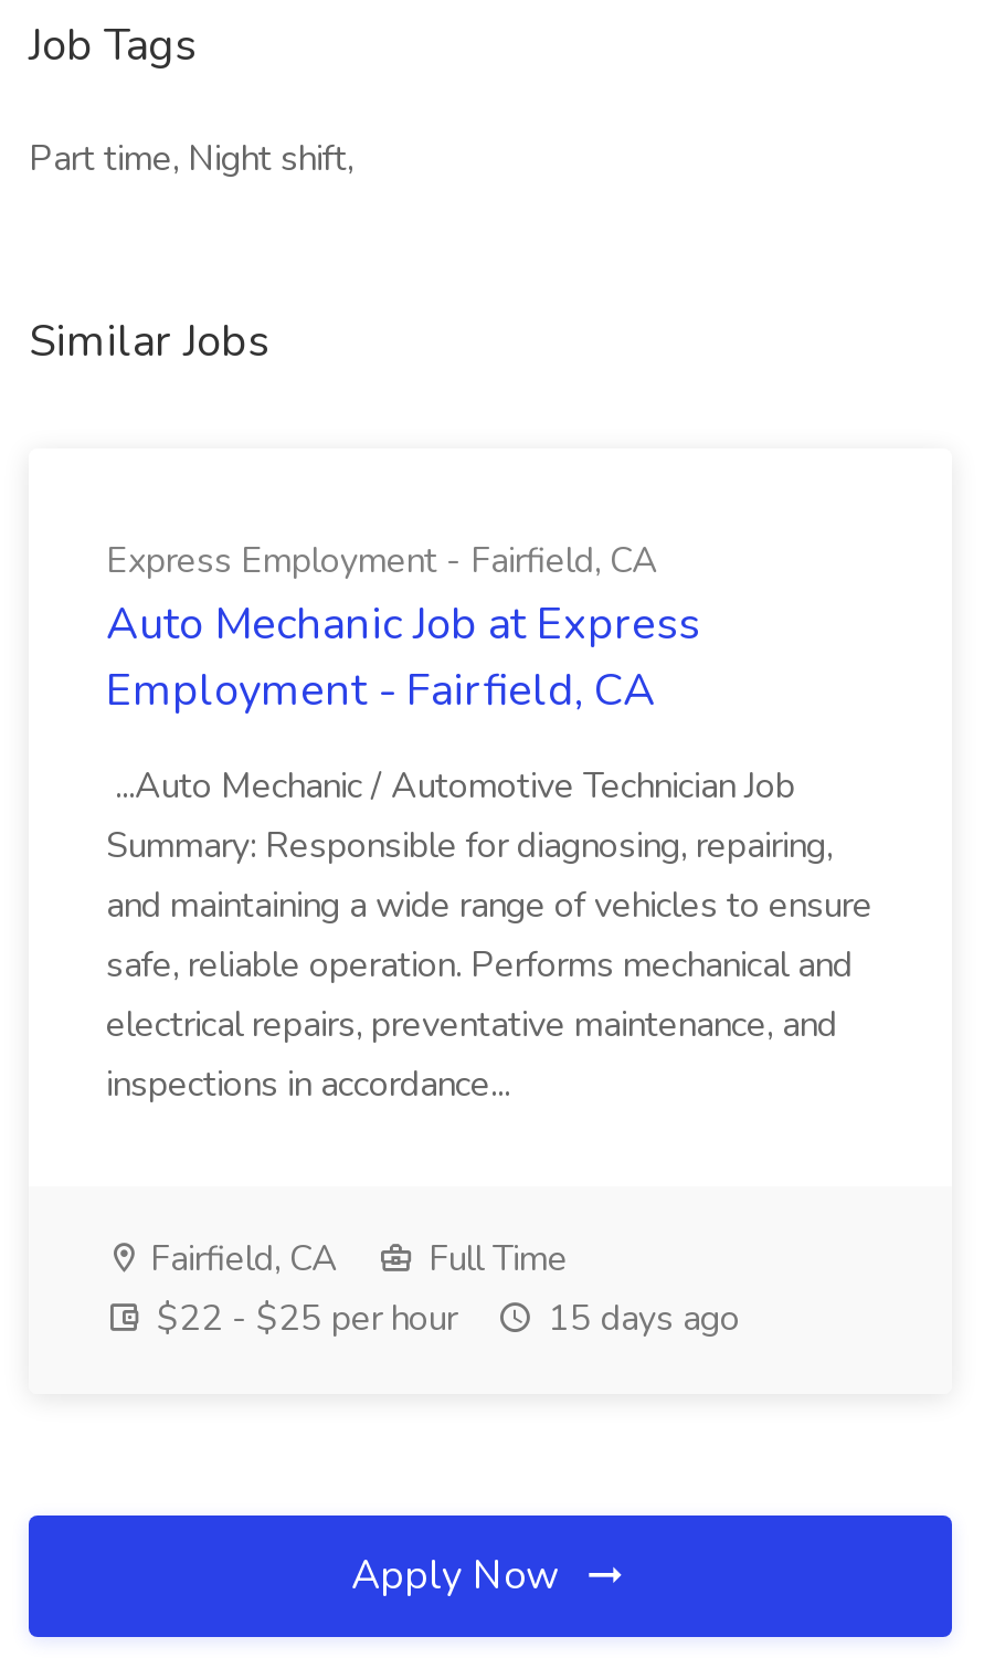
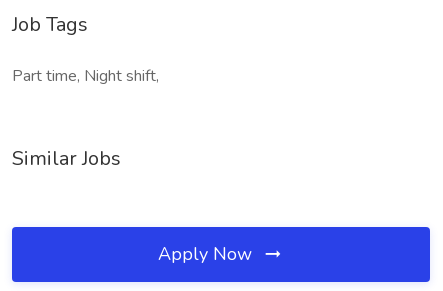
- Express Employment - Fairfield, CA
- Auto Mechanic Job at Express
- Employment - Fairfield, CA
- ...Auto Mechanic / Automotive Technician Job
- Summary: Responsible for diagnosing, repairing,
- and maintaining a wide range of vehicles to ensure
- safe, reliable operation. Performs mechanical and
- electrical repairs, preventative maintenance, and
- inspections in accordance...

- Fairfield, CA
- Full Time
- $22 - $25 per hour
- 15 days ago
